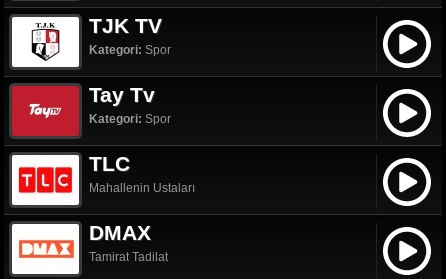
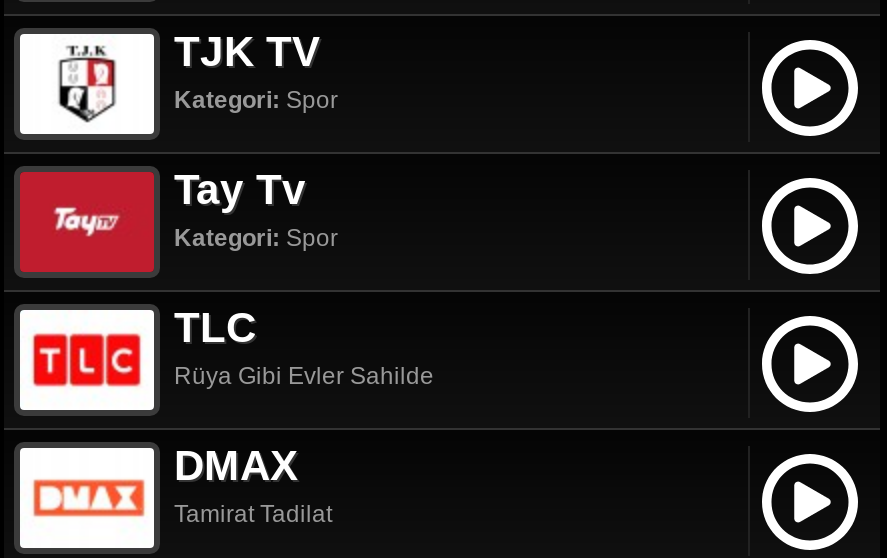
- Mahallenin Ustaları
+ Rüya Gibi Evler Sahilde
